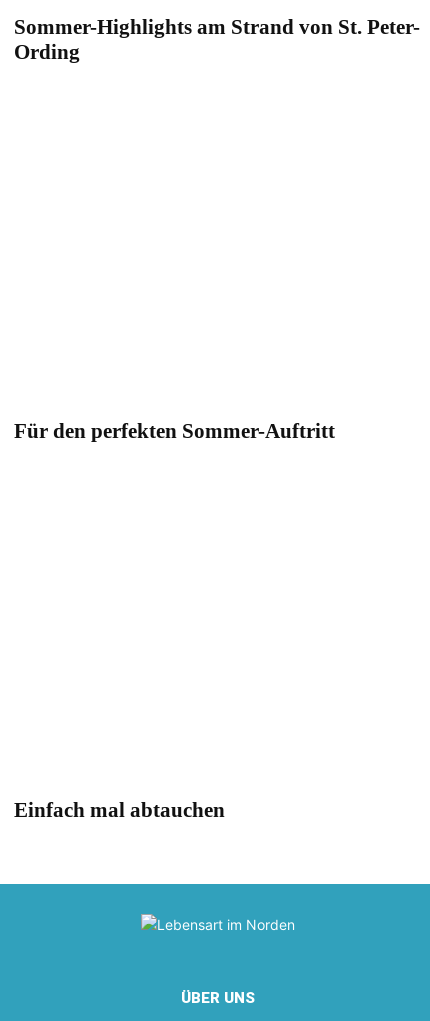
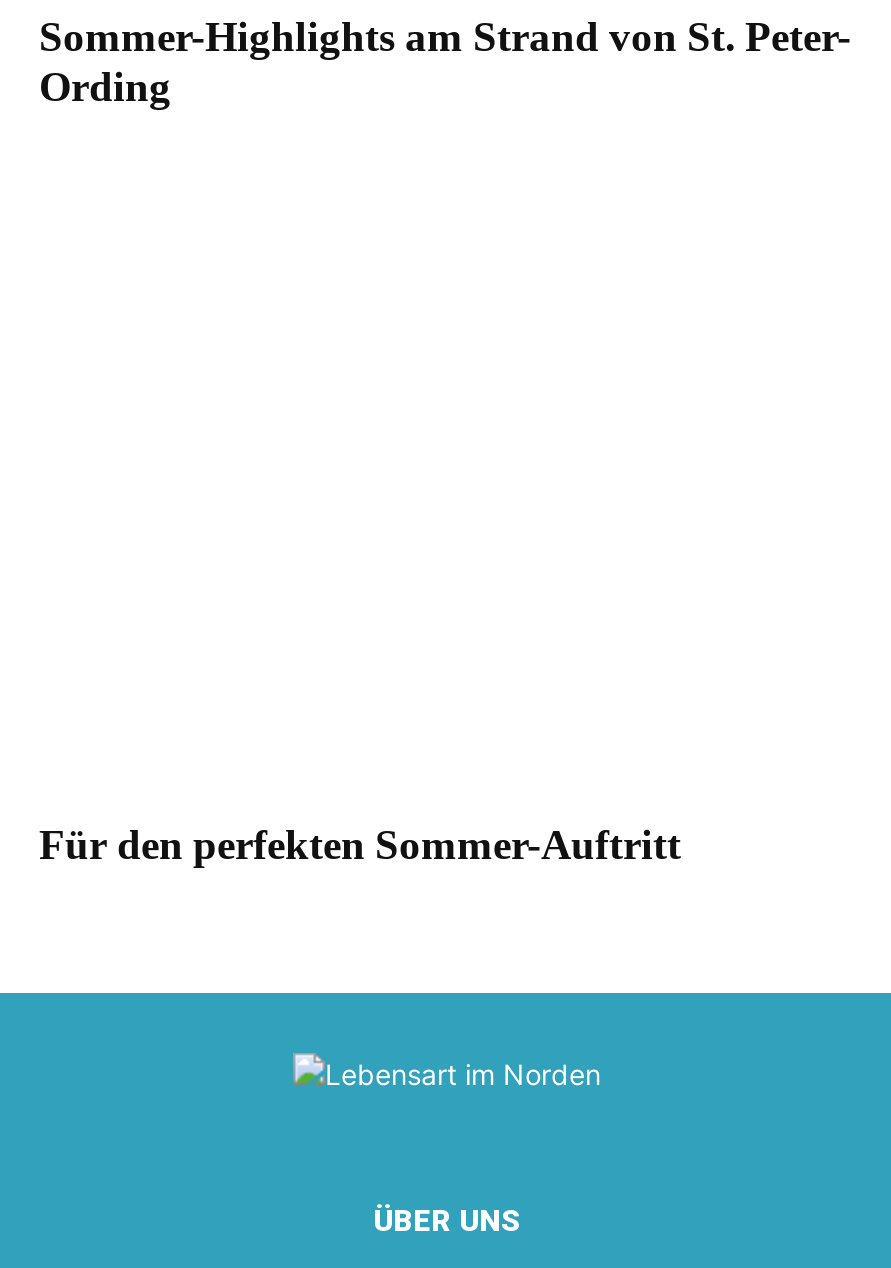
- Einfach mal abtauchen
